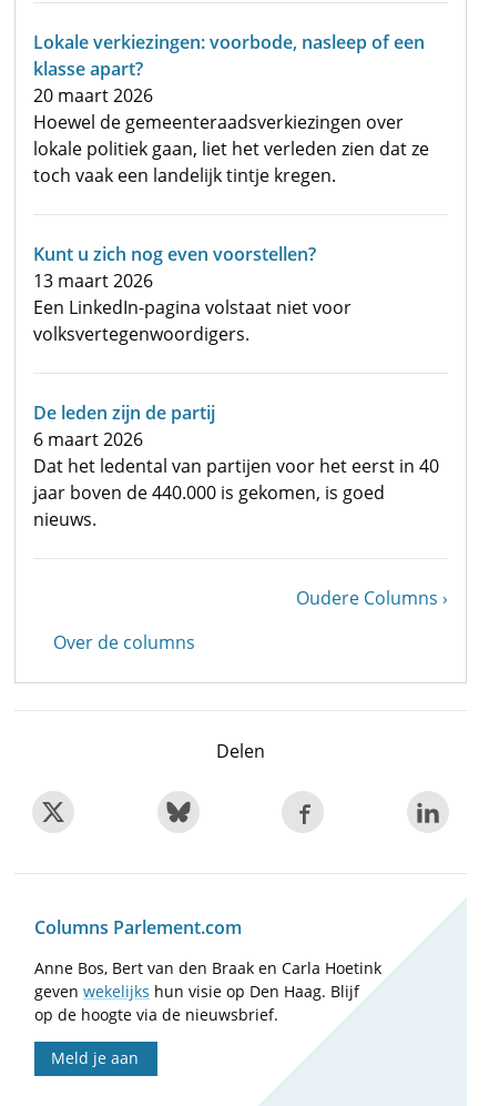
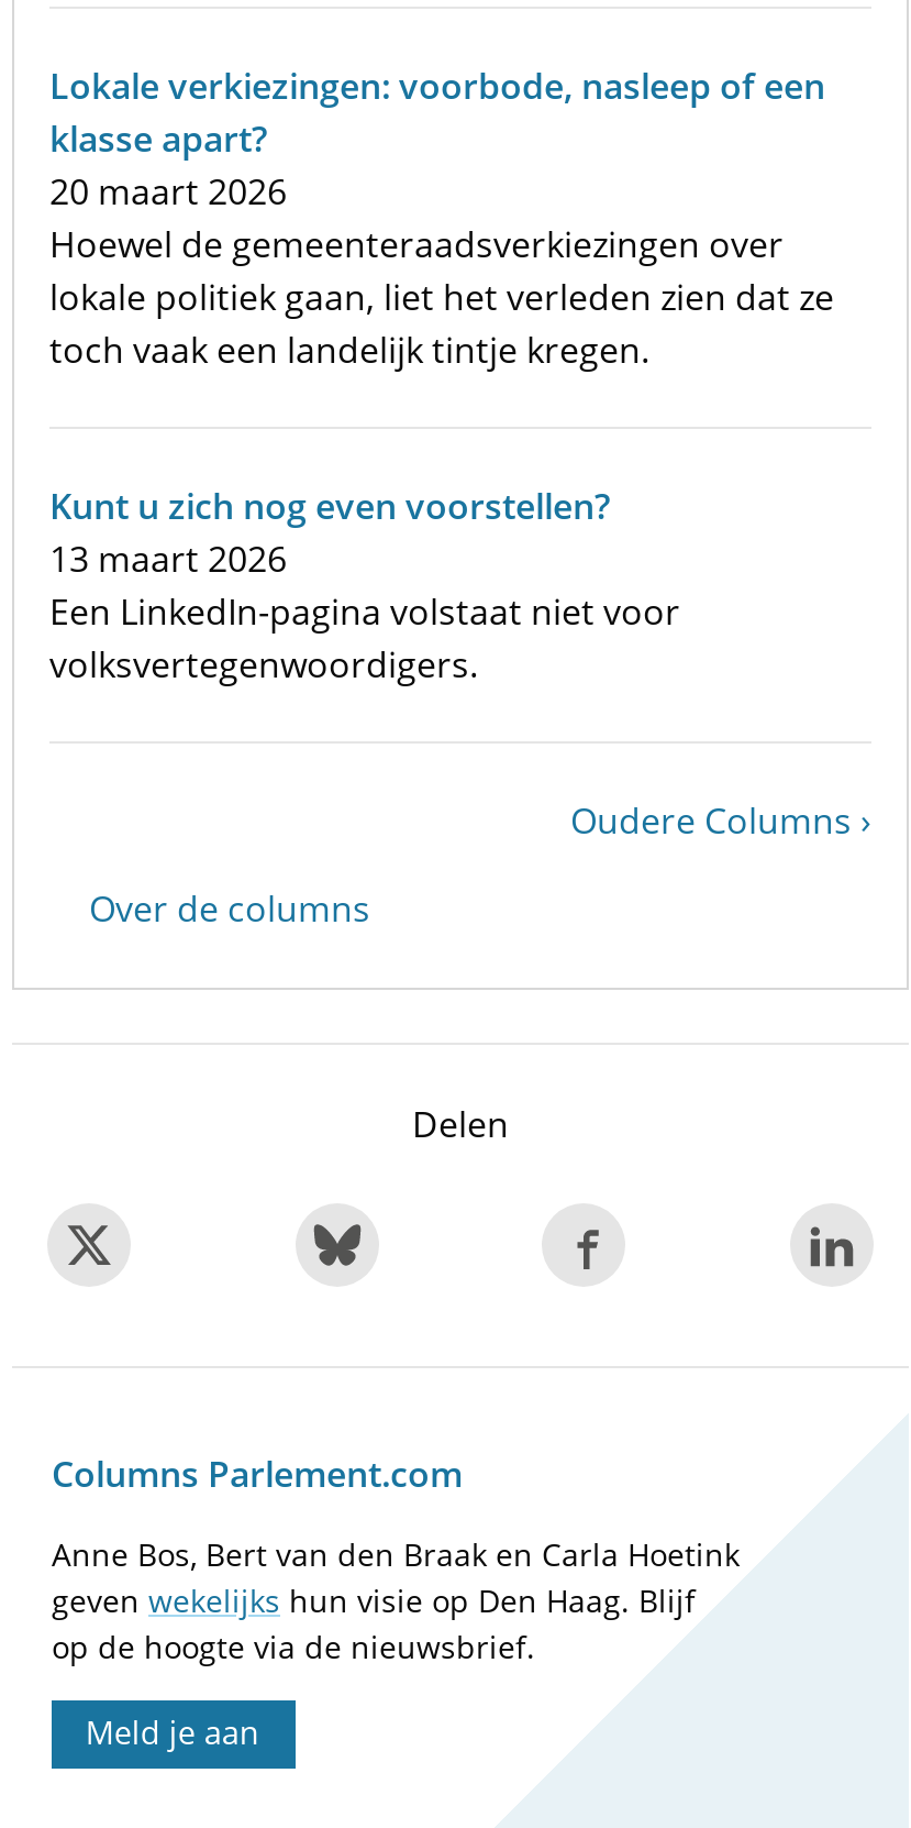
- De leden zijn de partij
- 6 maart 2026
- Dat het ledental van partijen voor het eerst in 40
- jaar boven de 440.000 is gekomen, is goed
- nieuws.
